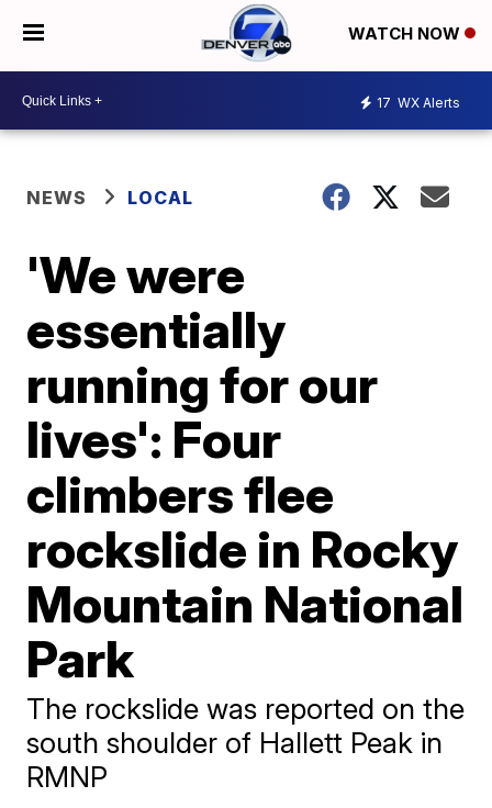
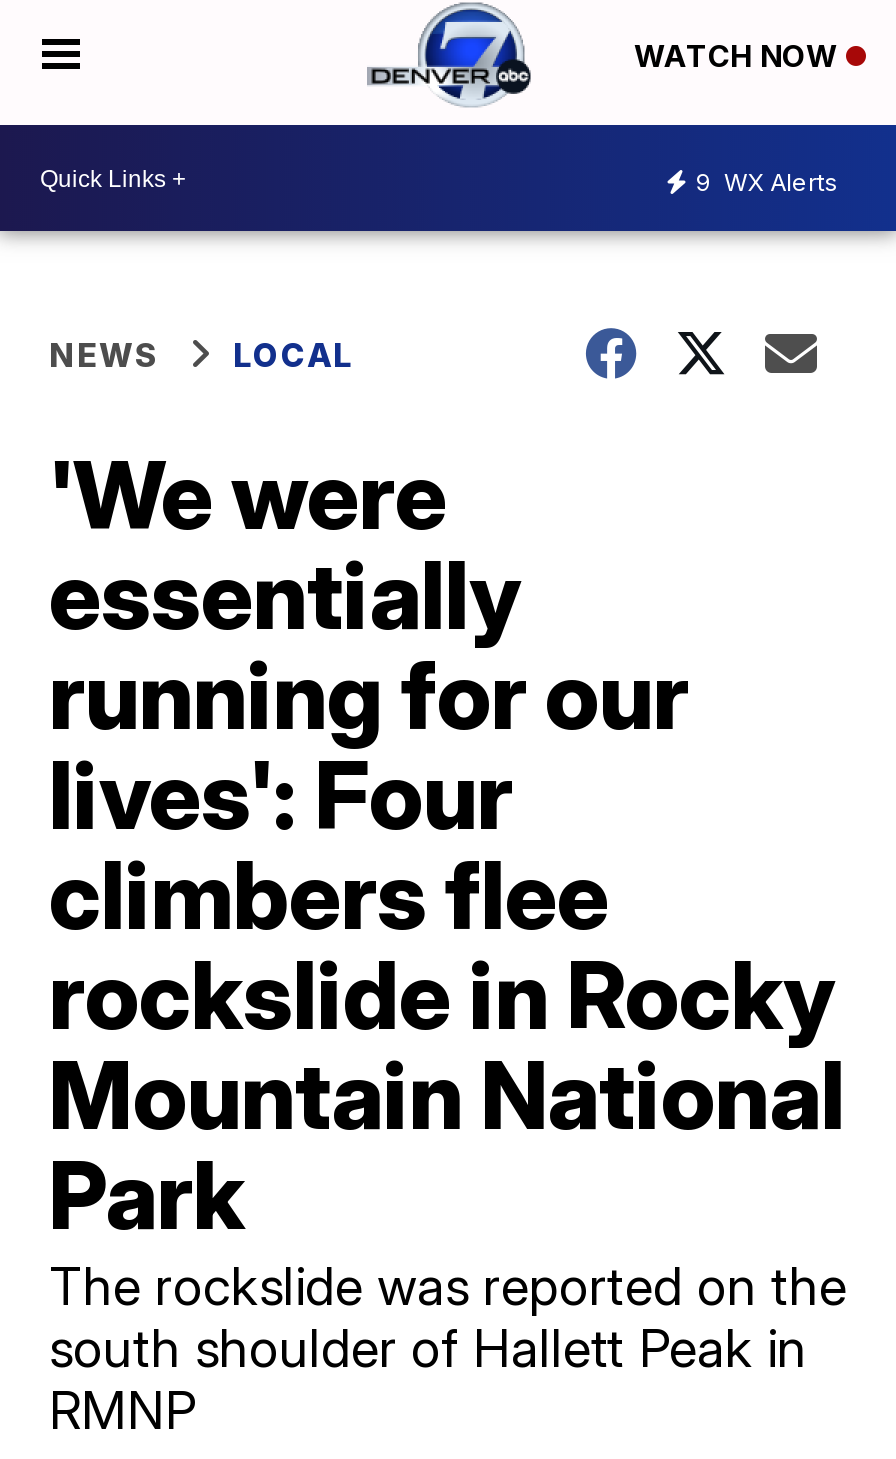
- 17 WX Alerts
+ 9 WX Alerts
